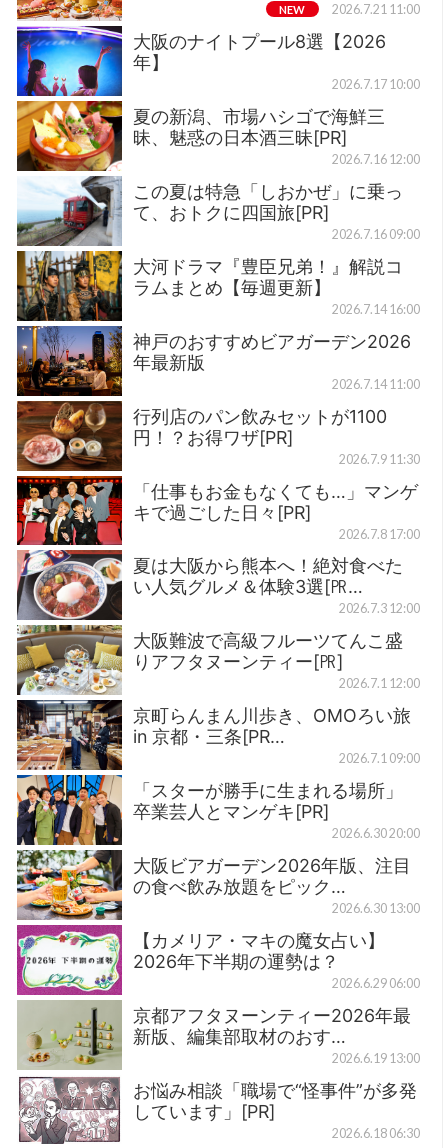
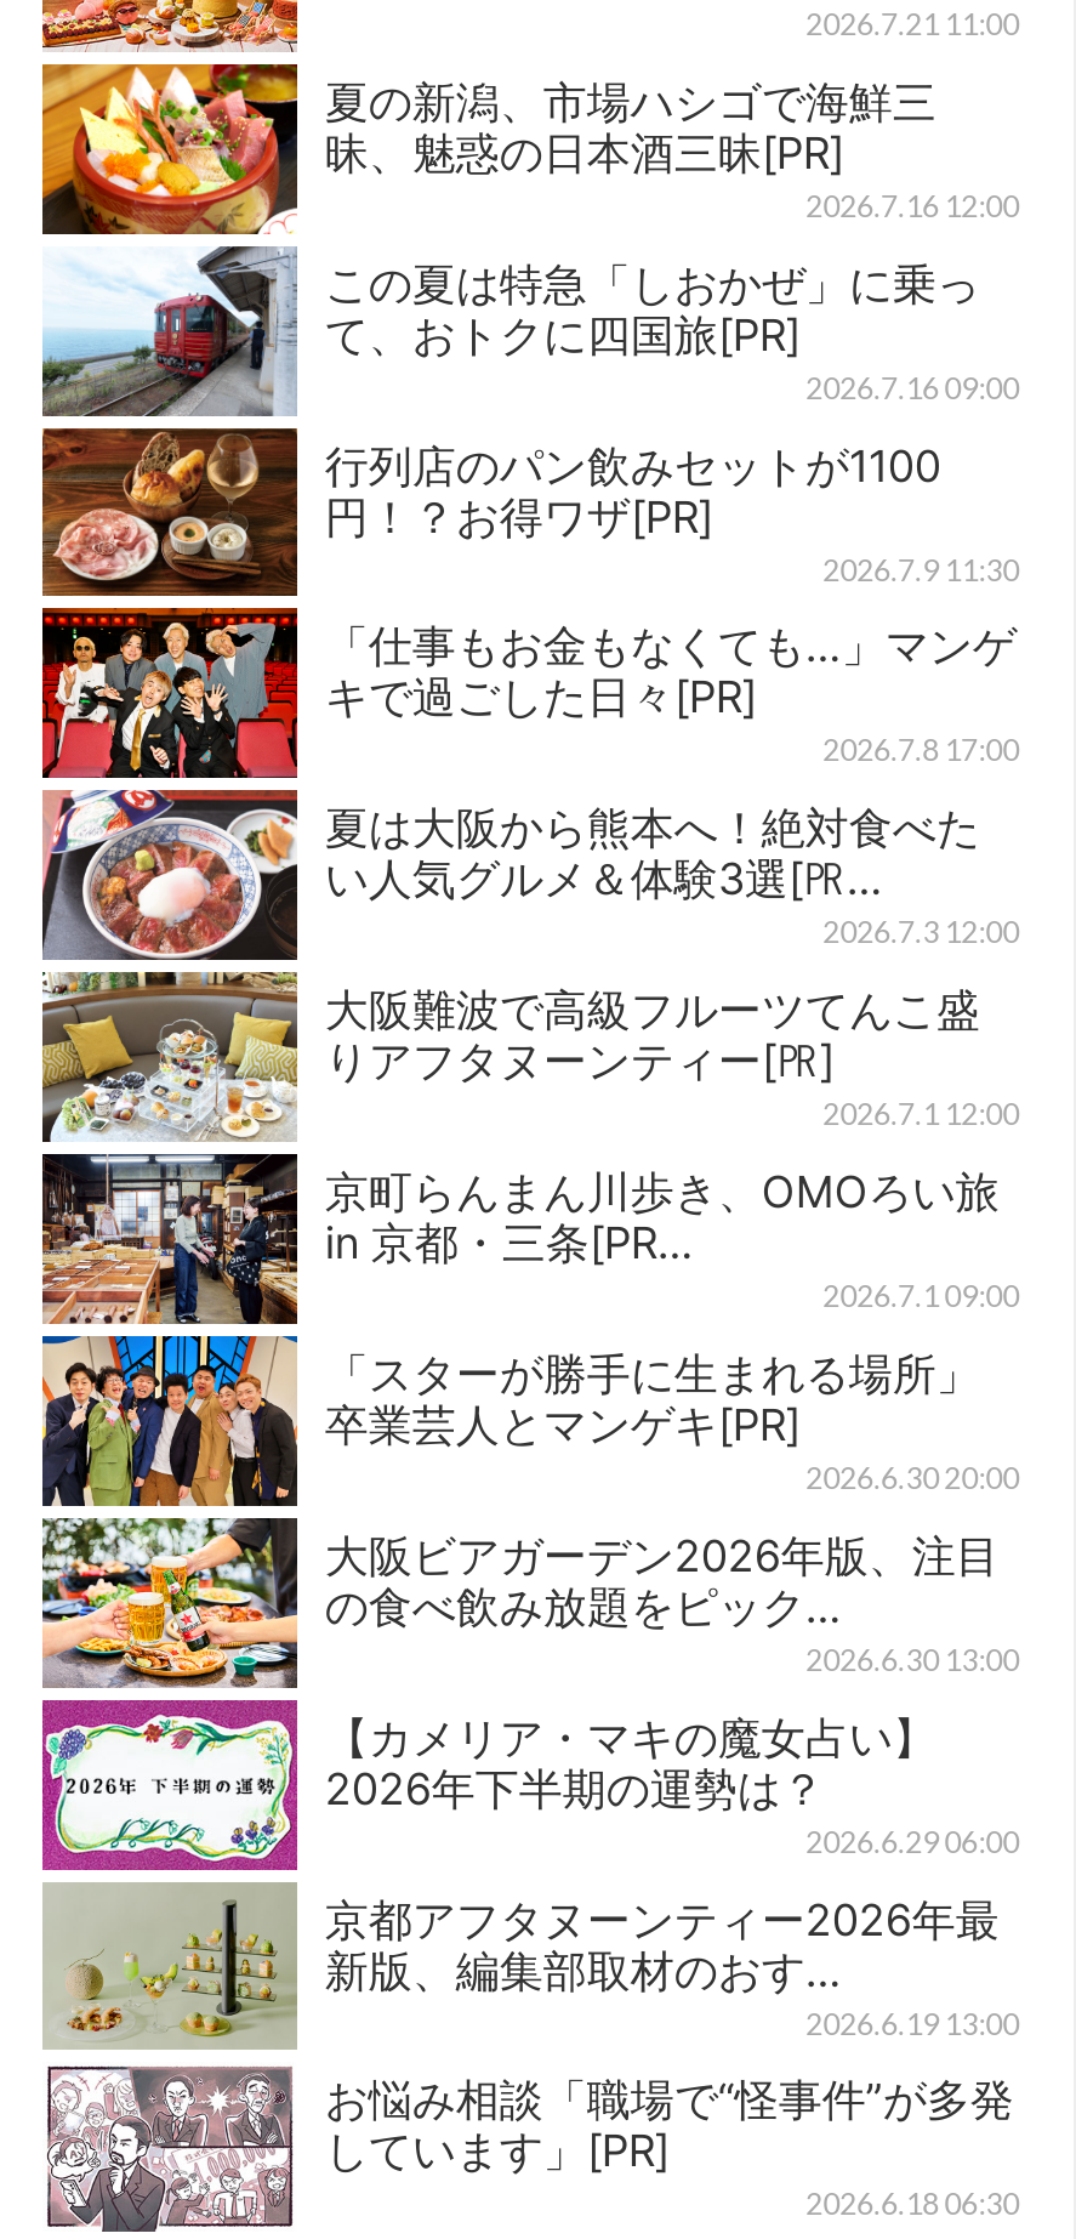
- NEW

- [image]
- 大阪のナイトプール8選【2026
- 年】
- 2026.7.17 10:00

- [image]
- 大河ドラマ『豊臣兄弟！』解説コ
- ラムまとめ【毎週更新】
- 2026.7.14 16:00
- 神戸のおすすめビアガーデン2026
- 年最新版
- 2026.7.14 11:00
